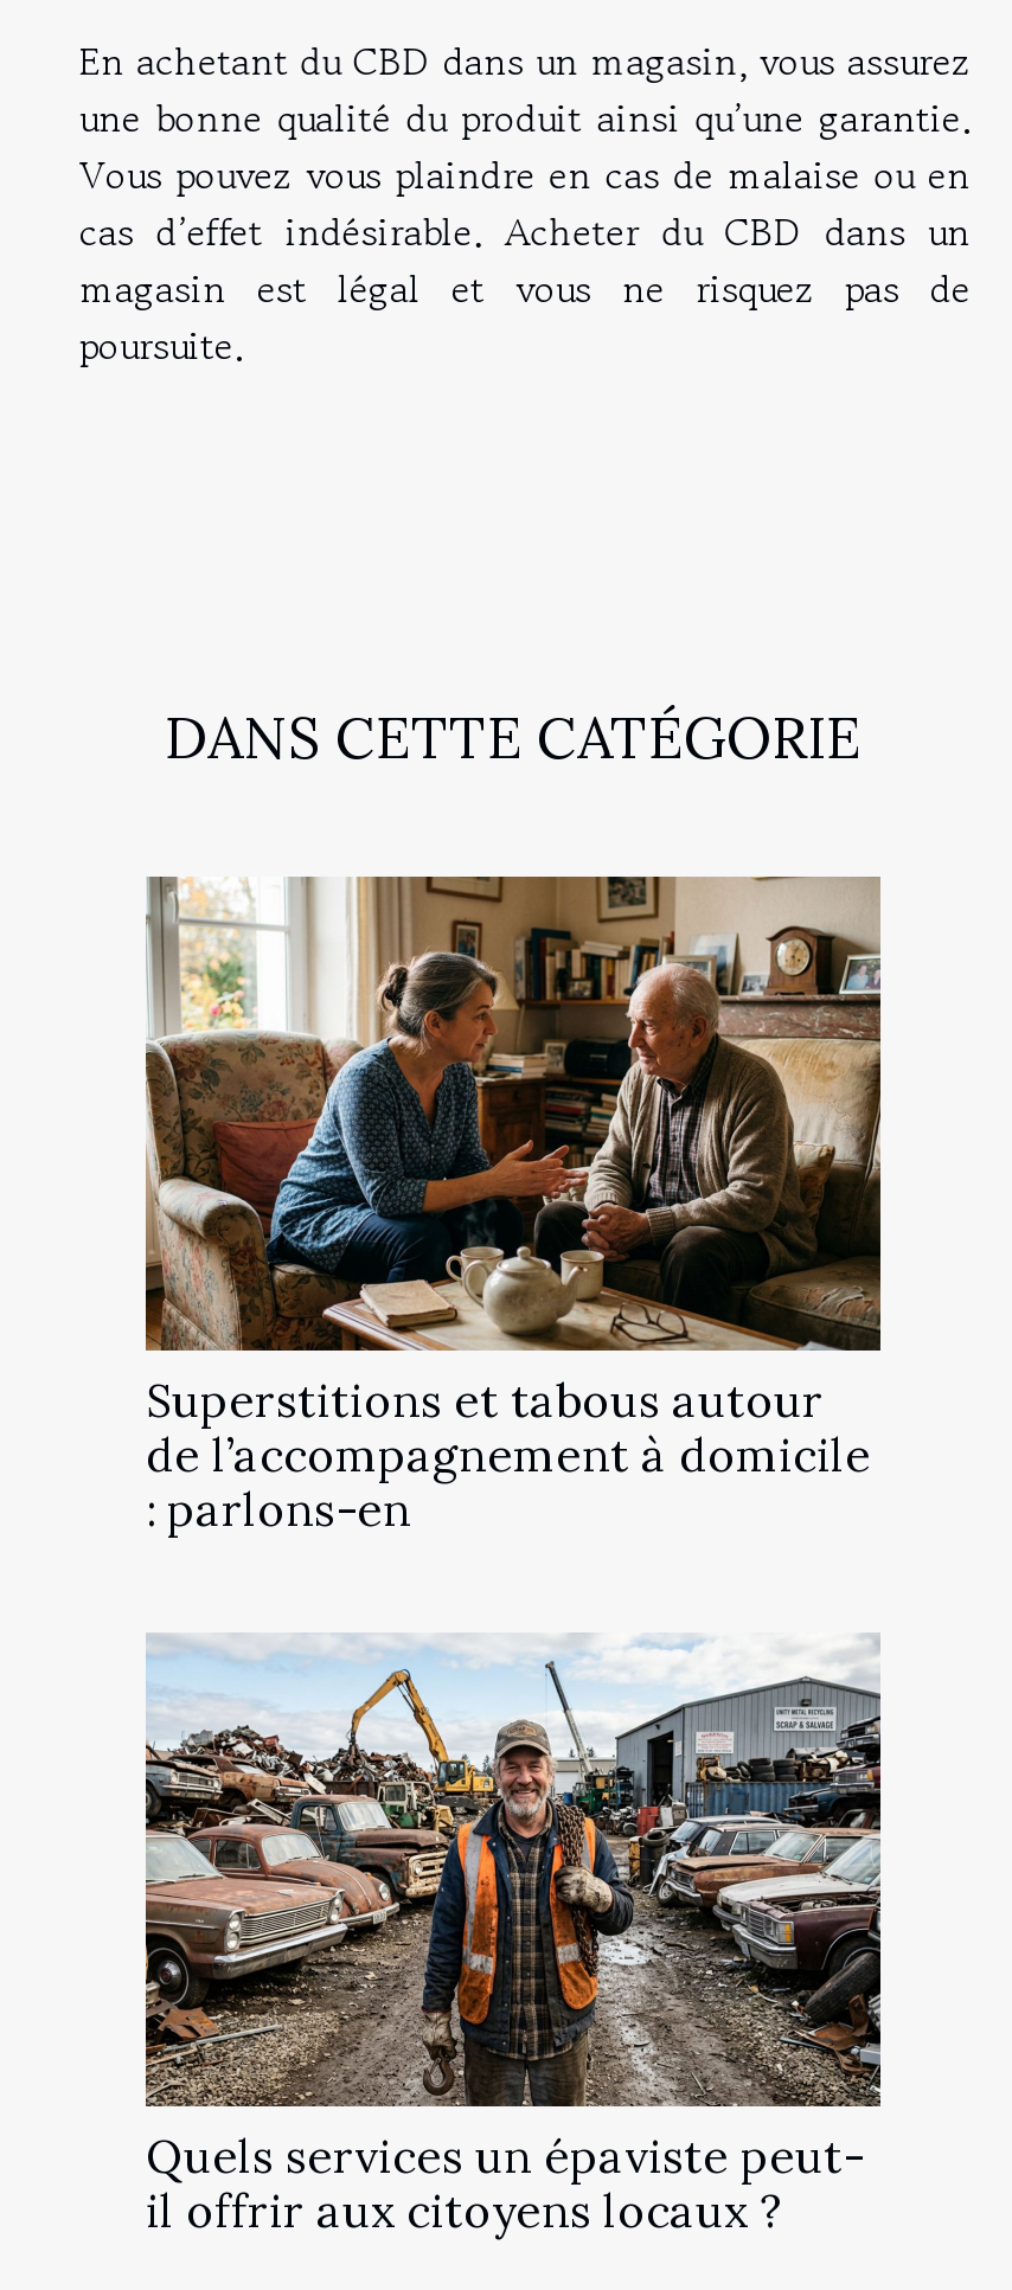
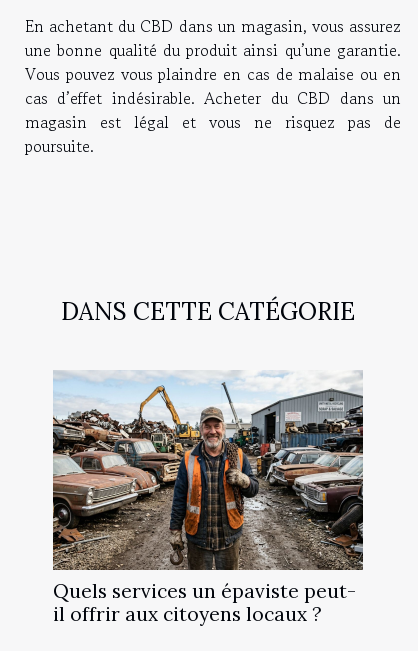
- [image]
- Superstitions et tabous autour
- de l’accompagnement à domicile
- : parlons-en
